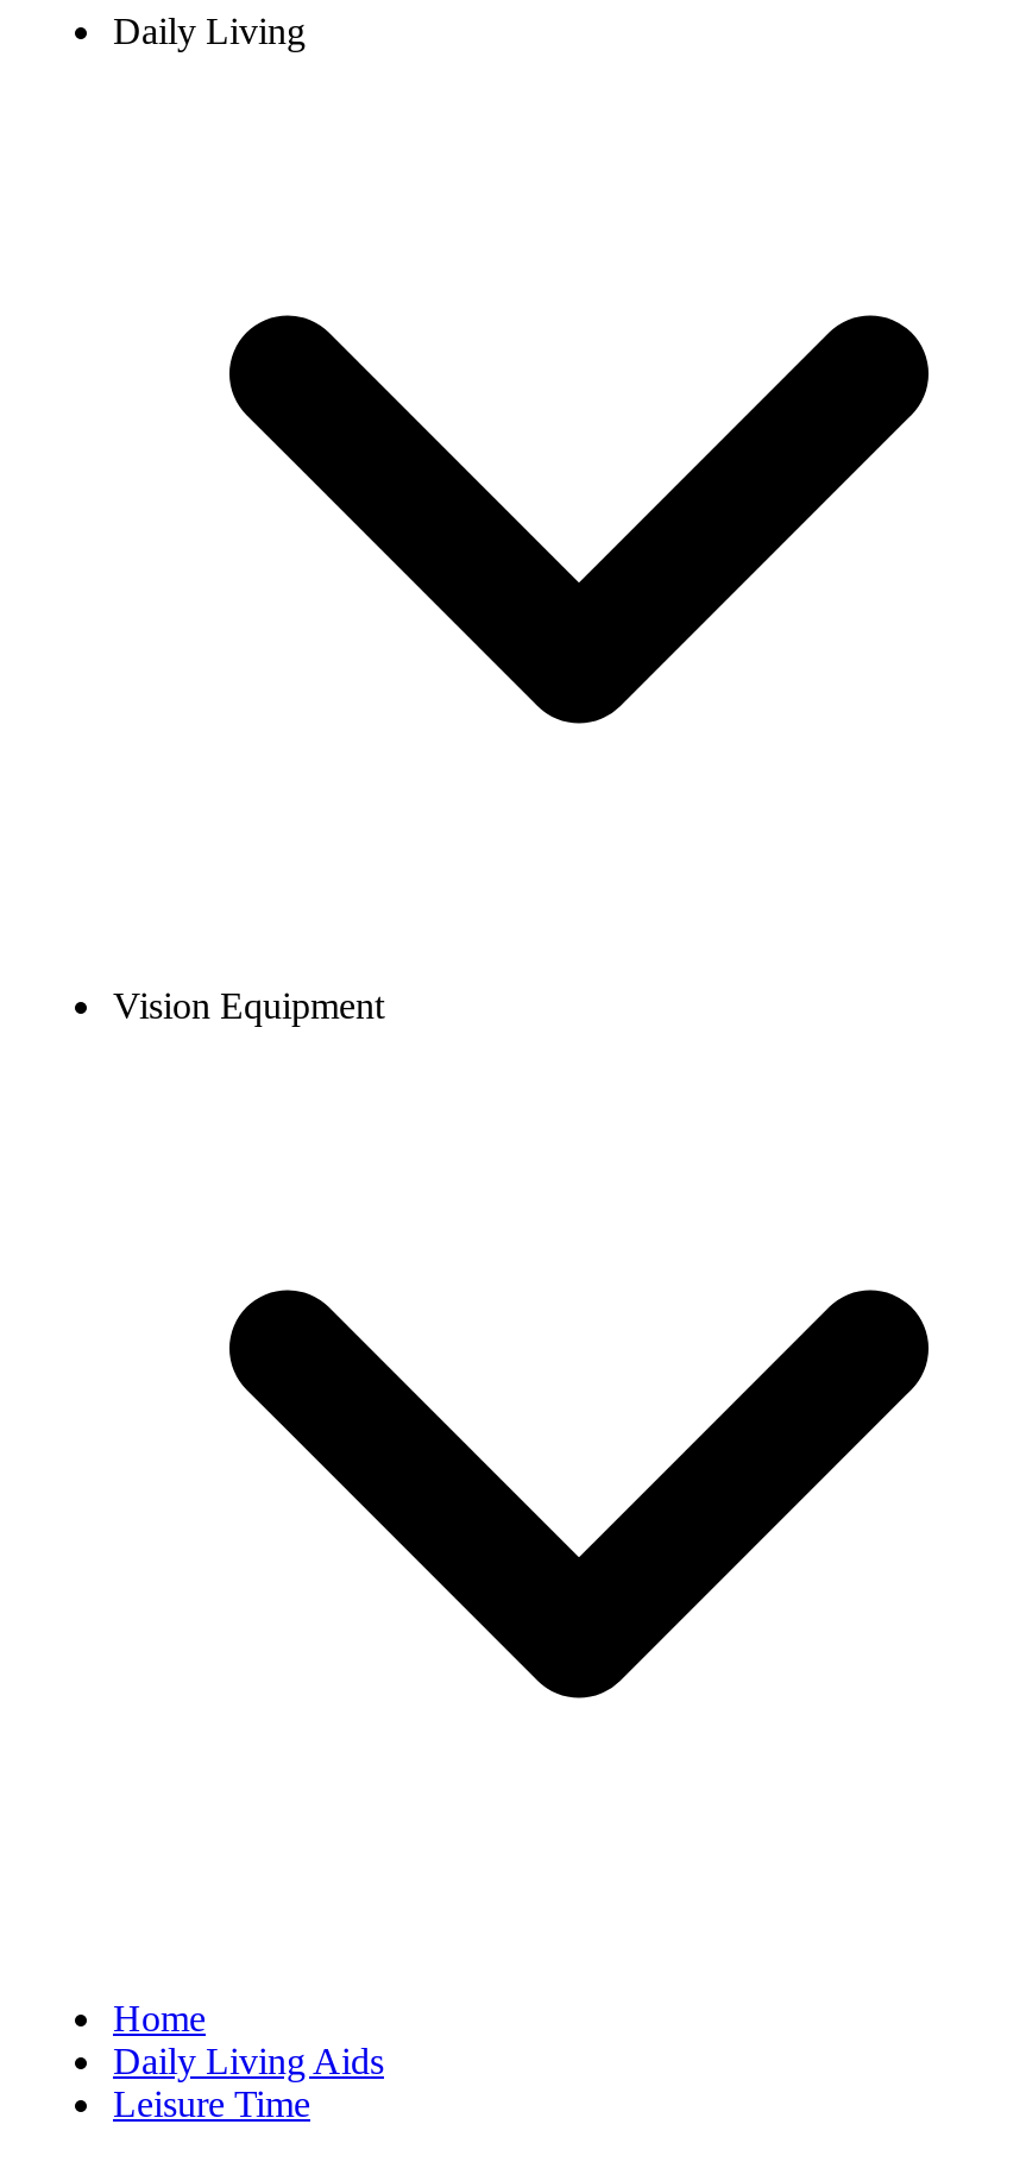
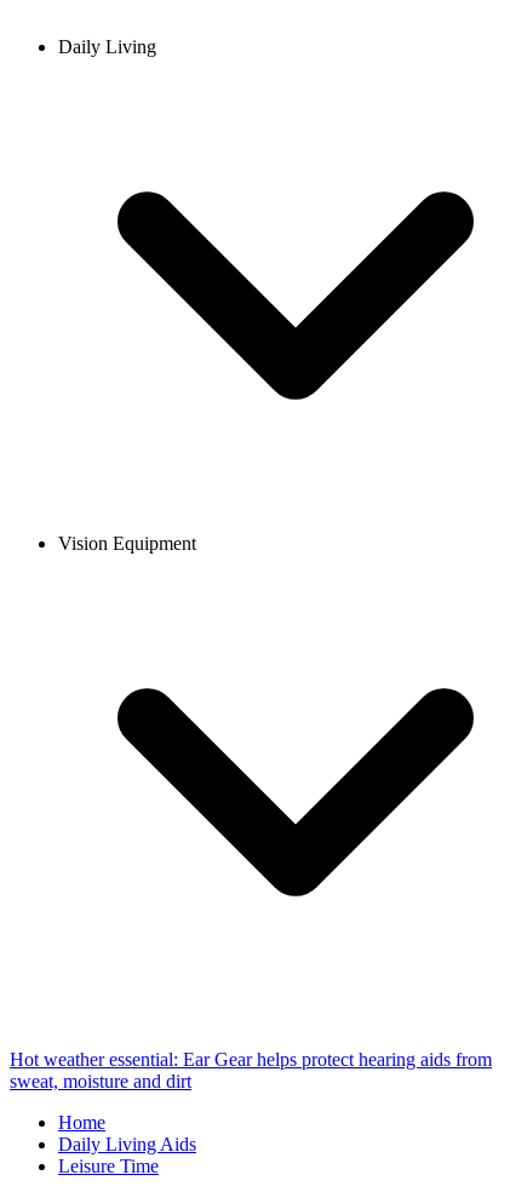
+ Hot weather essential: Ear Gear helps protect hearing aids from
+ sweat, moisture and dirt
